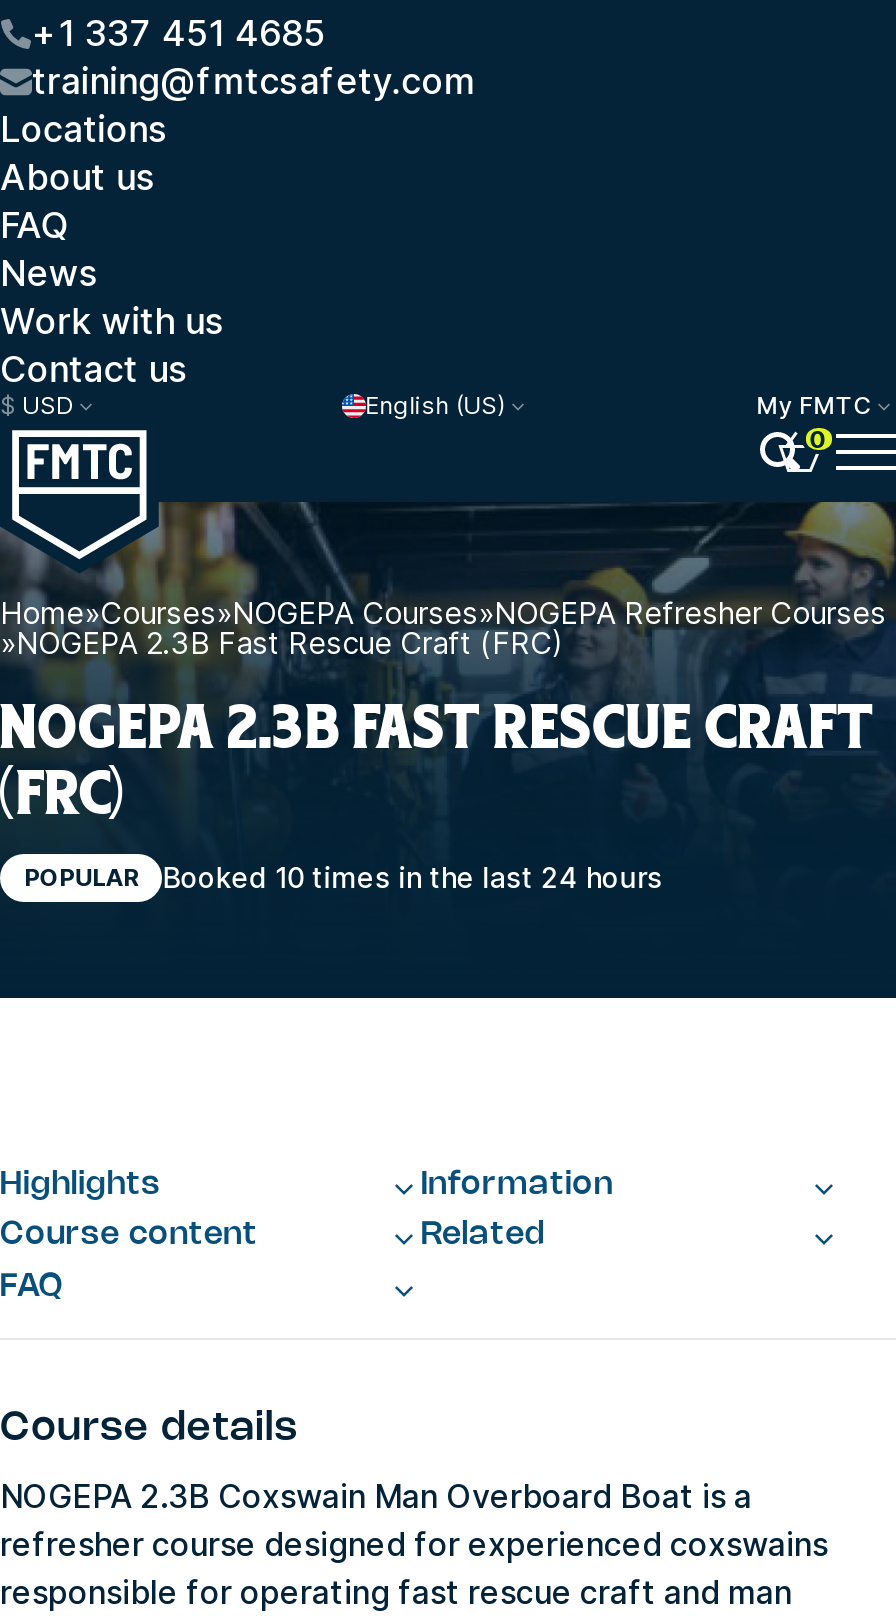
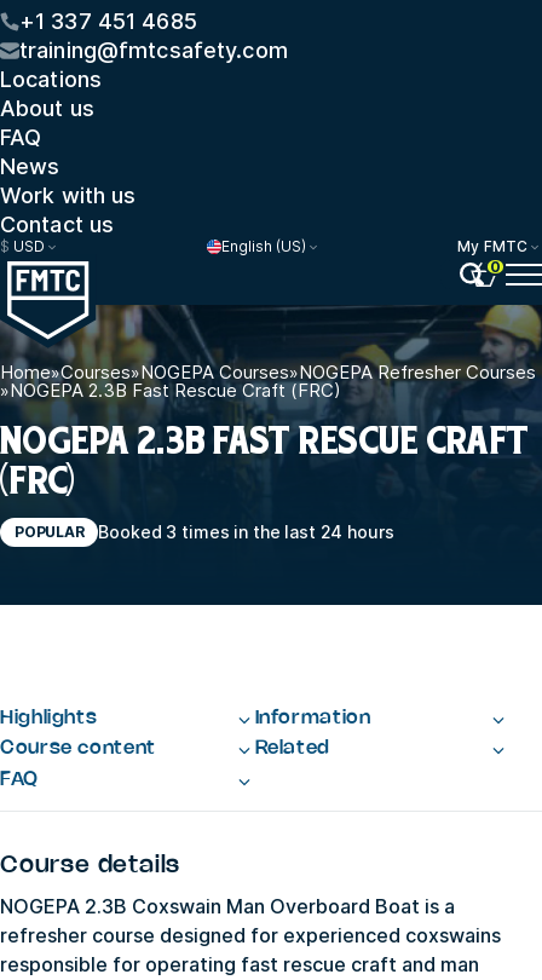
- Booked 10 times in the last 24 hours
+ Booked 3 times in the last 24 hours
